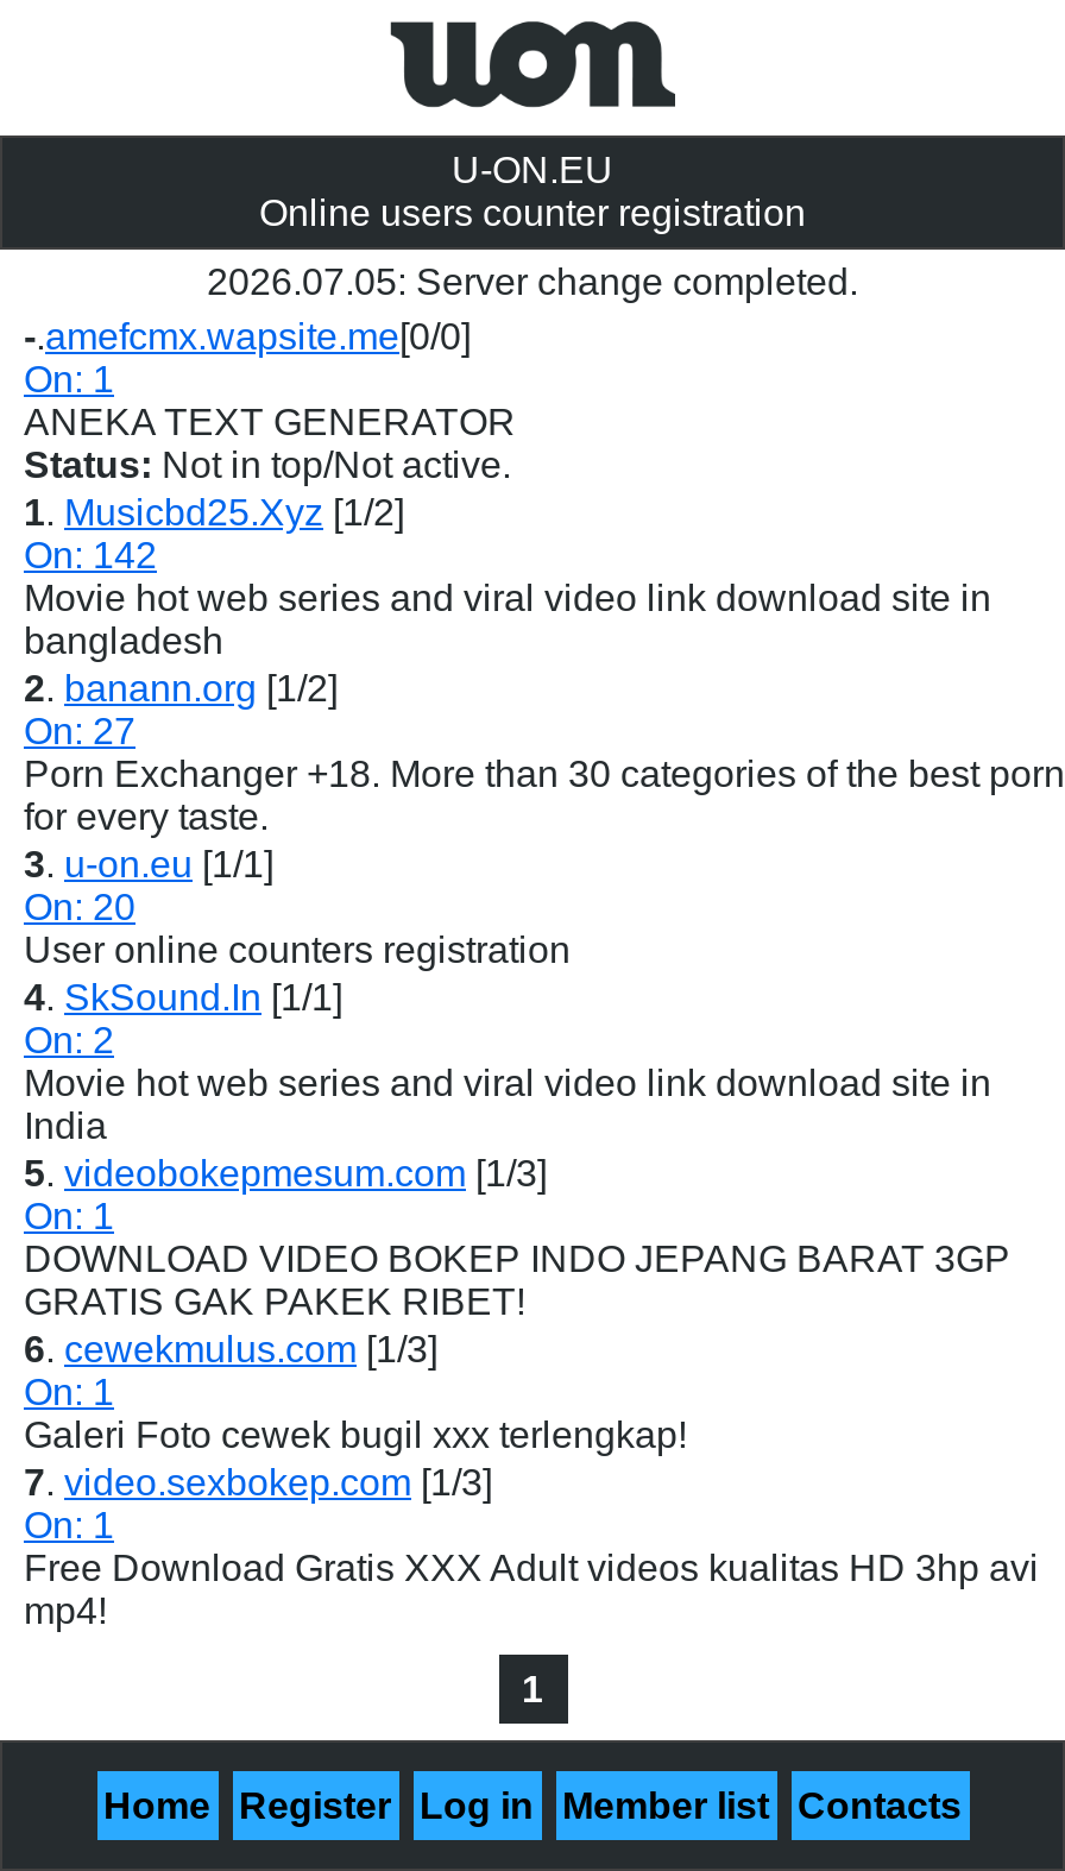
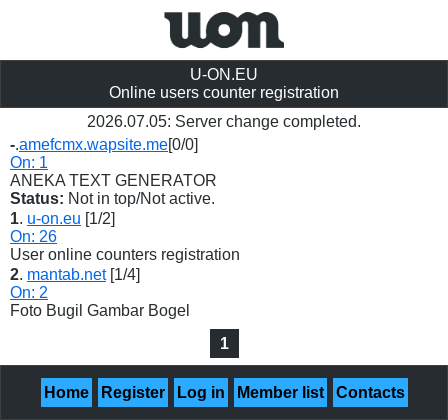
- 1. Musicbd25.Xyz [1/2]
- On: 142
- Movie hot web series and viral video link download site in
- bangladesh
- 2. banann.org [1/2]
- On: 27
- Porn Exchanger +18. More than 30 categories of the best porn
- for every taste.
- 3. u-on.eu [1/1]
- On: 20
+ 1. u-on.eu [1/2]
+ On: 26

- 4. SkSound.In [1/1]
+ 2. mantab.net [1/4]

- Movie hot web series and viral video link download site in
- India
- 5. videobokepmesum.com [1/3]
- On: 1
- DOWNLOAD VIDEO BOKEP INDO JEPANG BARAT 3GP
- GRATIS GAK PAKEK RIBET!
- 6. cewekmulus.com [1/3]
- On: 1
- Galeri Foto cewek bugil xxx terlengkap!
- 7. video.sexbokep.com [1/3]
- On: 1
- Free Download Gratis XXX Adult videos kualitas HD 3hp avi
- mp4!
+ Foto Bugil Gambar Bogel
